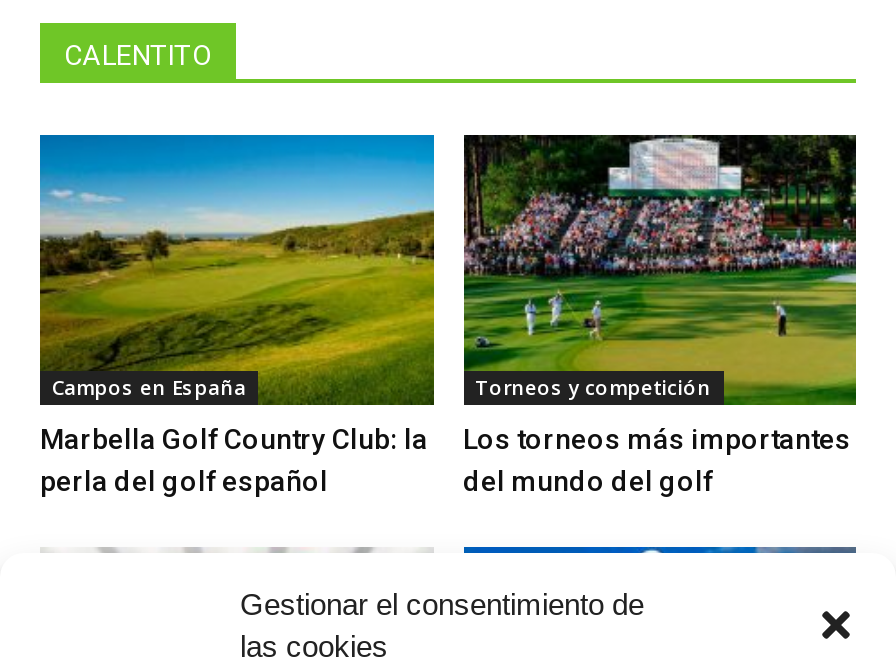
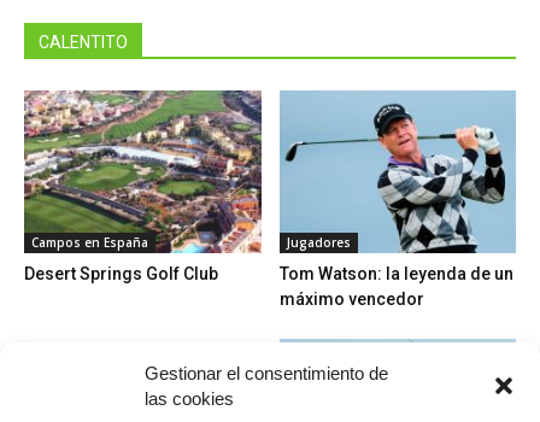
- [image]
- Marbella Golf Country Club: la
- perla del golf español
+ [image]
+ Desert Springs Golf Club

- [image]
- Torneos y competición
+ [image]
+ Jugadores

- Los torneos más importantes
- del mundo del golf
+ Tom Watson: la leyenda de un
+ máximo vencedor
